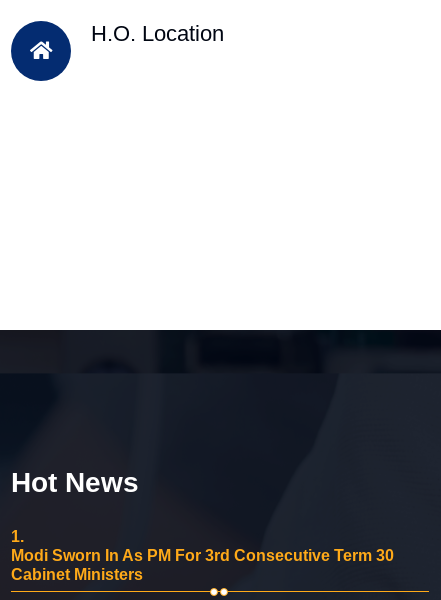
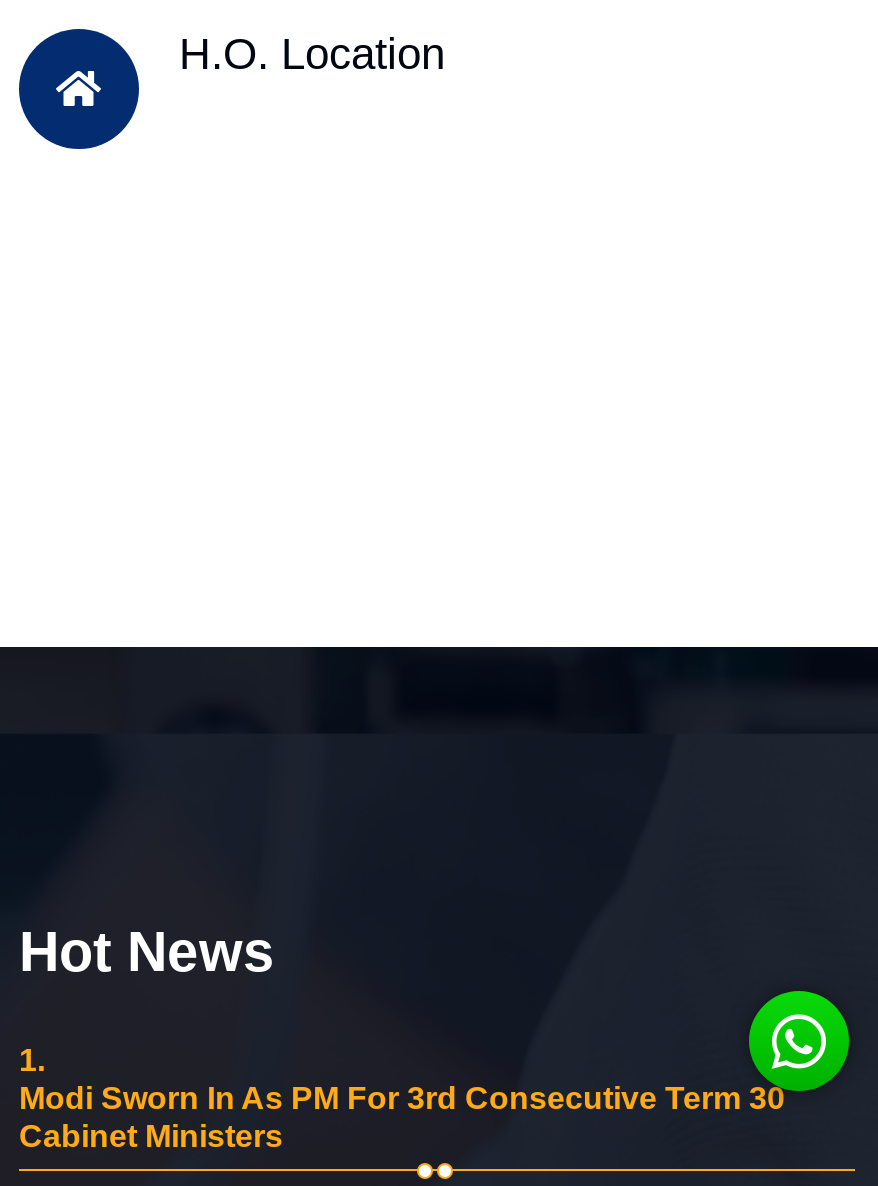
+ [image]
